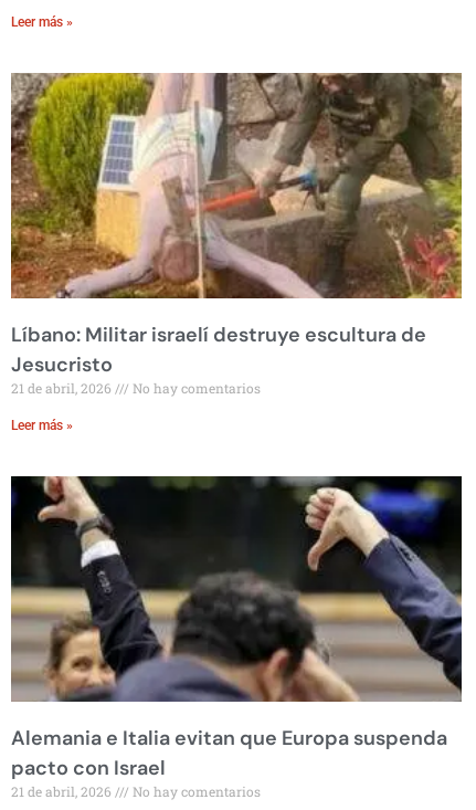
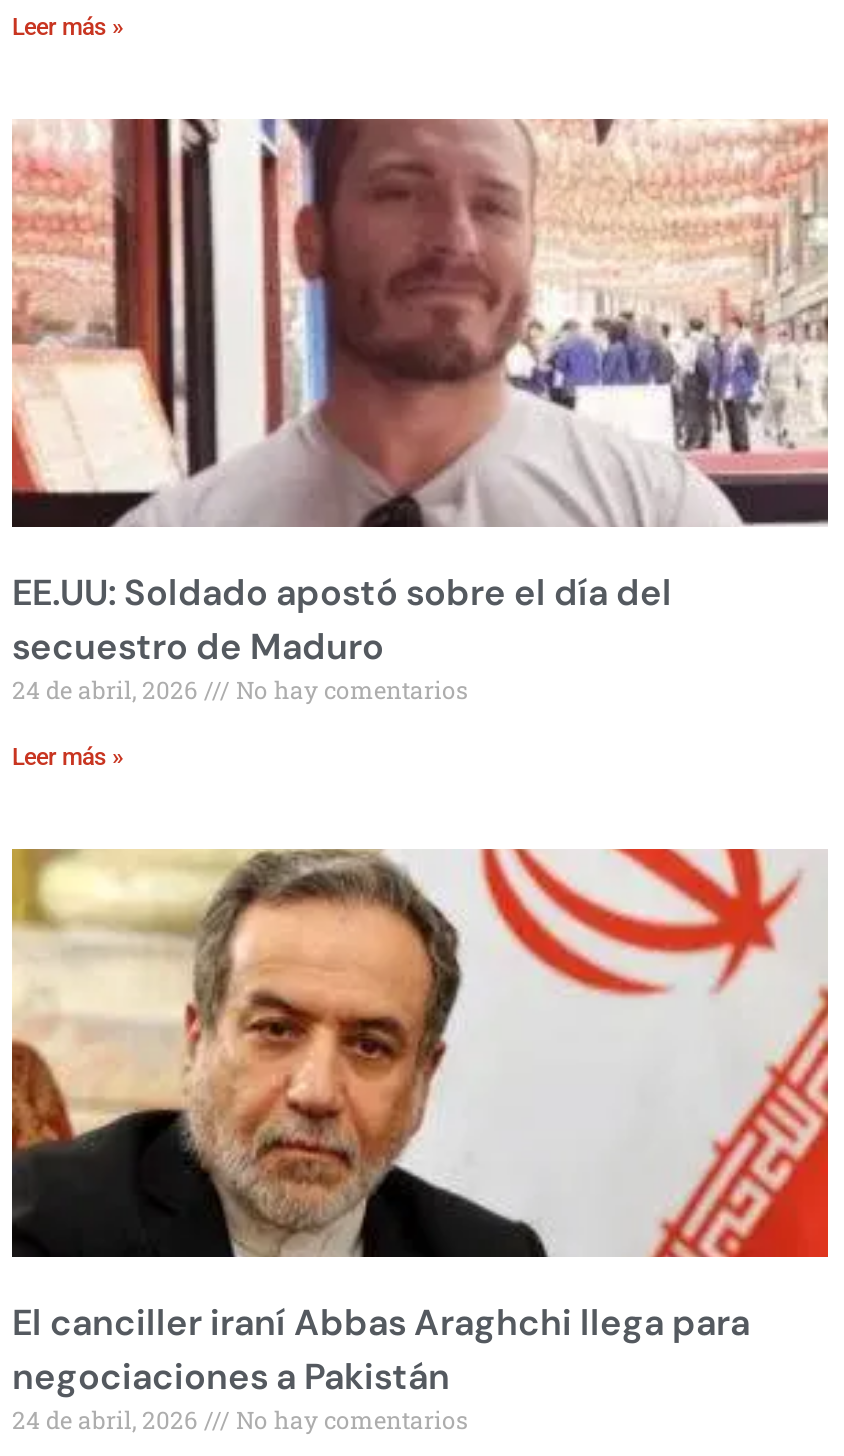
- [image]
- Líbano: Militar israelí destruye escultura de
- Jesucristo
- 21 de abril, 2026
+ [image]
+ EE.UU: Soldado apostó sobre el día del
+ secuestro de Maduro
+ 24 de abril, 2026

- [image]
- Alemania e Italia evitan que Europa suspenda
- pacto con Israel
- 21 de abril, 2026
+ [image]
+ El canciller iraní Abbas Araghchi llega para
+ negociaciones a Pakistán
+ 24 de abril, 2026
